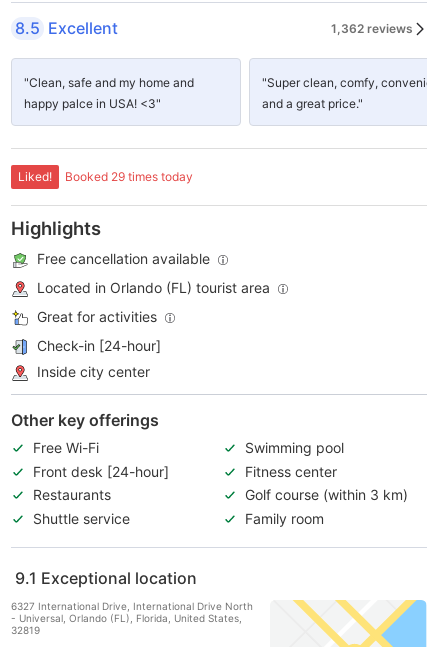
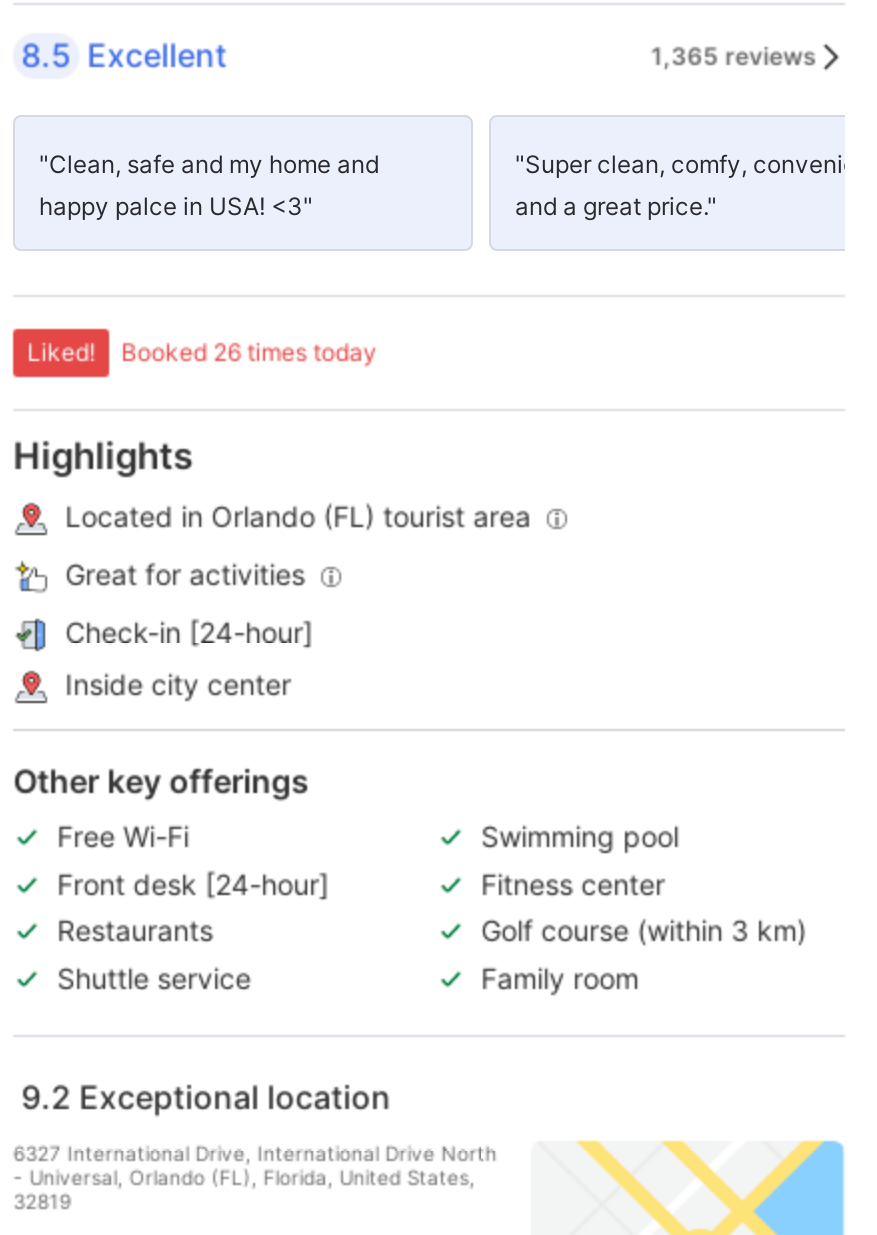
- 1,362 reviews
+ 1,365 reviews

- Booked 29 times today
+ Booked 26 times today

- Free cancellation available

- 9.1 Exceptional location
+ 9.2 Exceptional location
